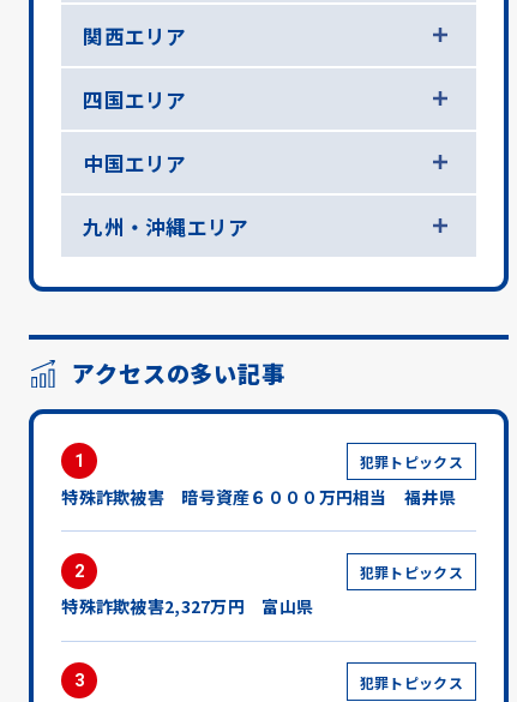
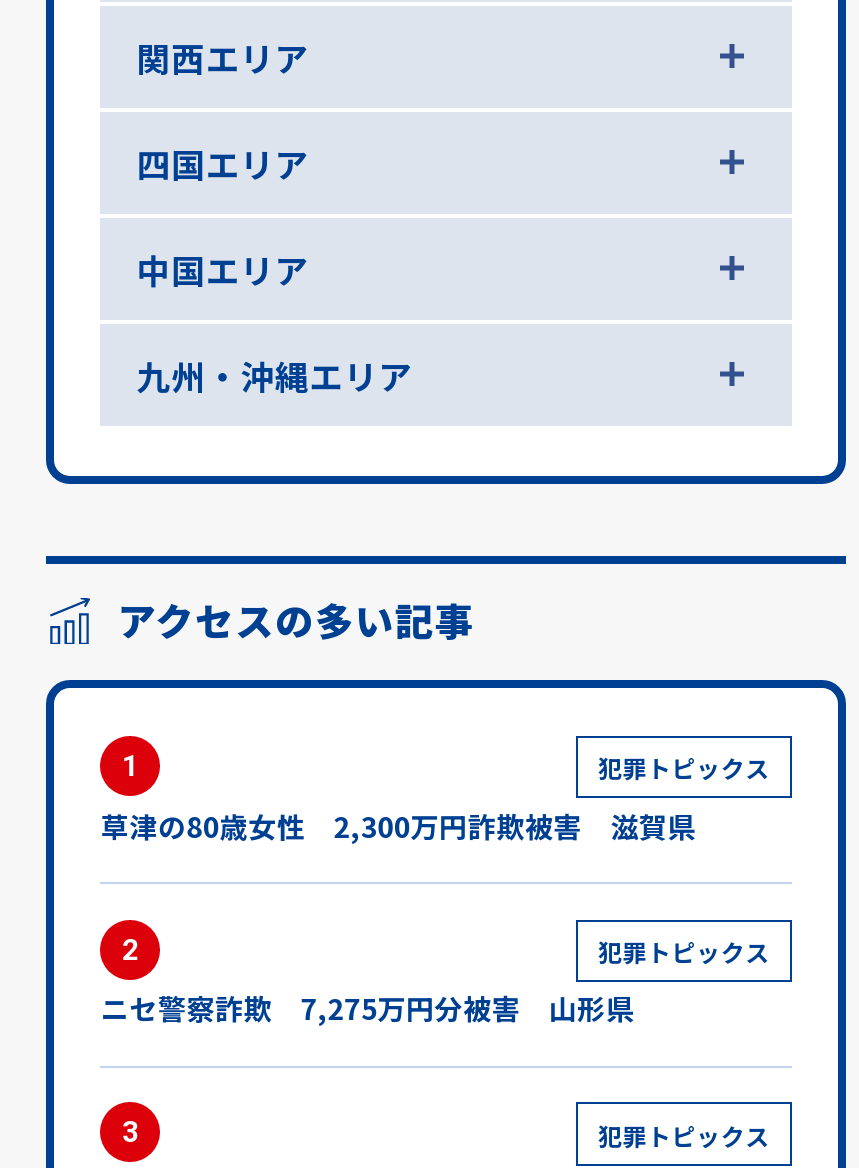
- 特殊詐欺被害 暗号資産６０００万円相当 福井県
+ 草津の80歳女性 2,300万円詐欺被害 滋賀県

- 特殊詐欺被害2,327万円 富山県
+ ニセ警察詐欺 7,275万円分被害 山形県
